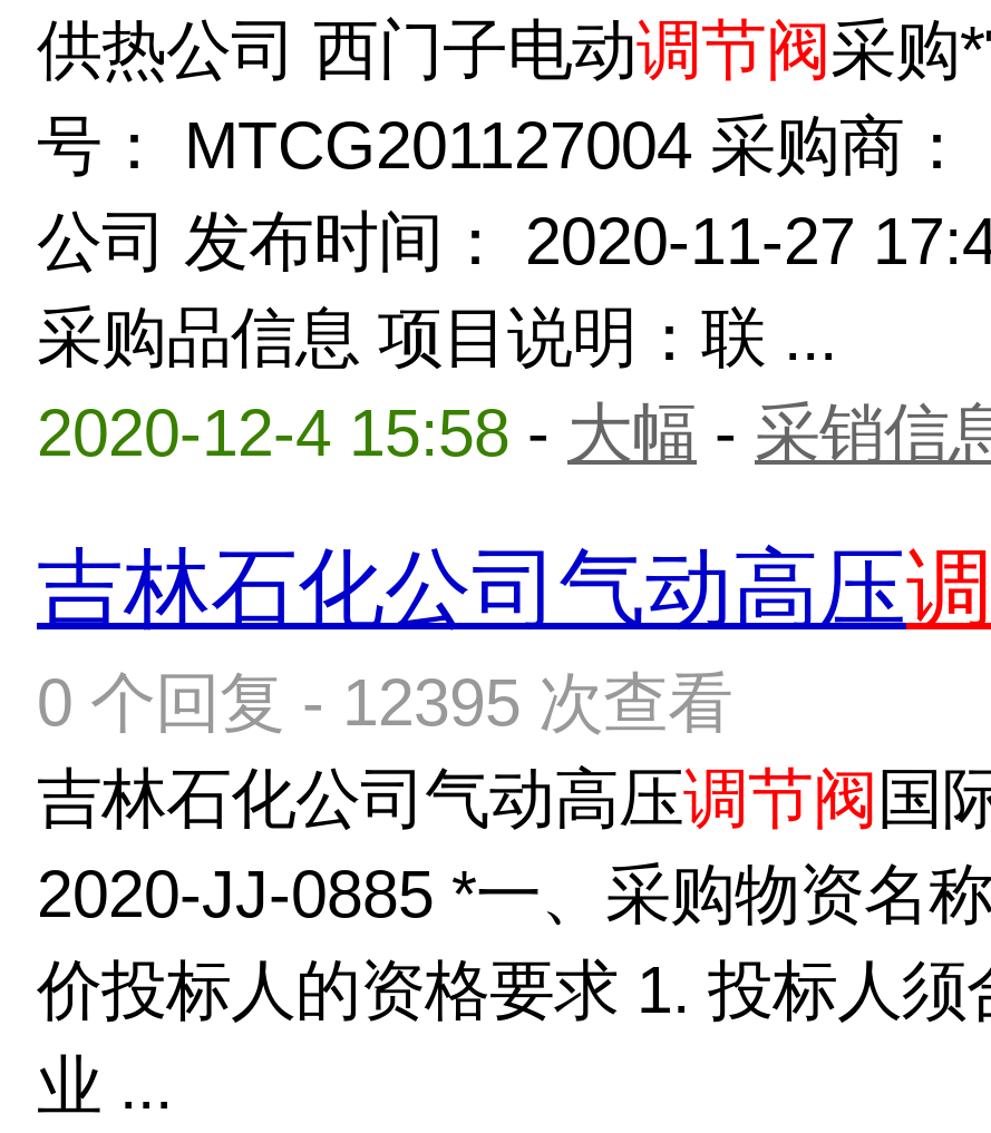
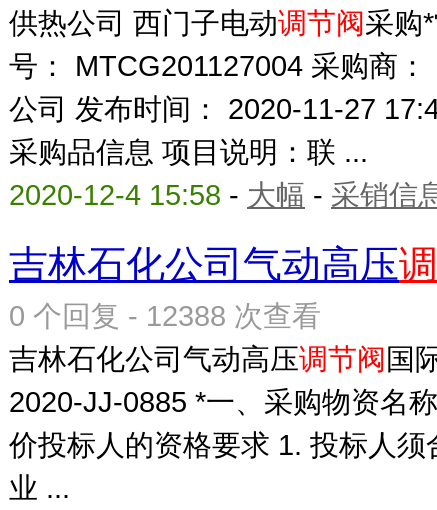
- 0 个回复 - 12395 次查看
+ 0 个回复 - 12388 次查看
